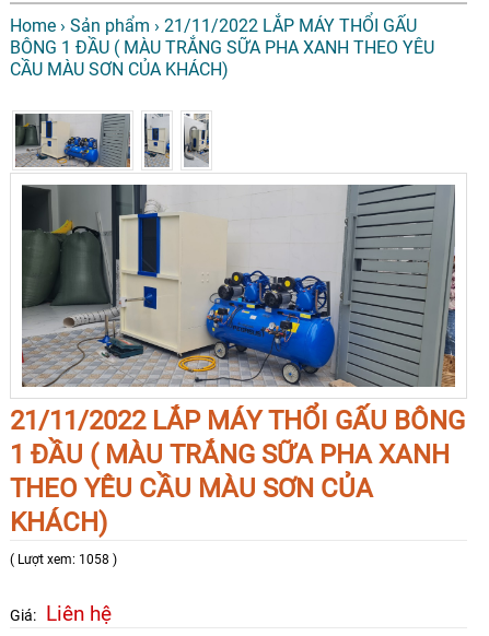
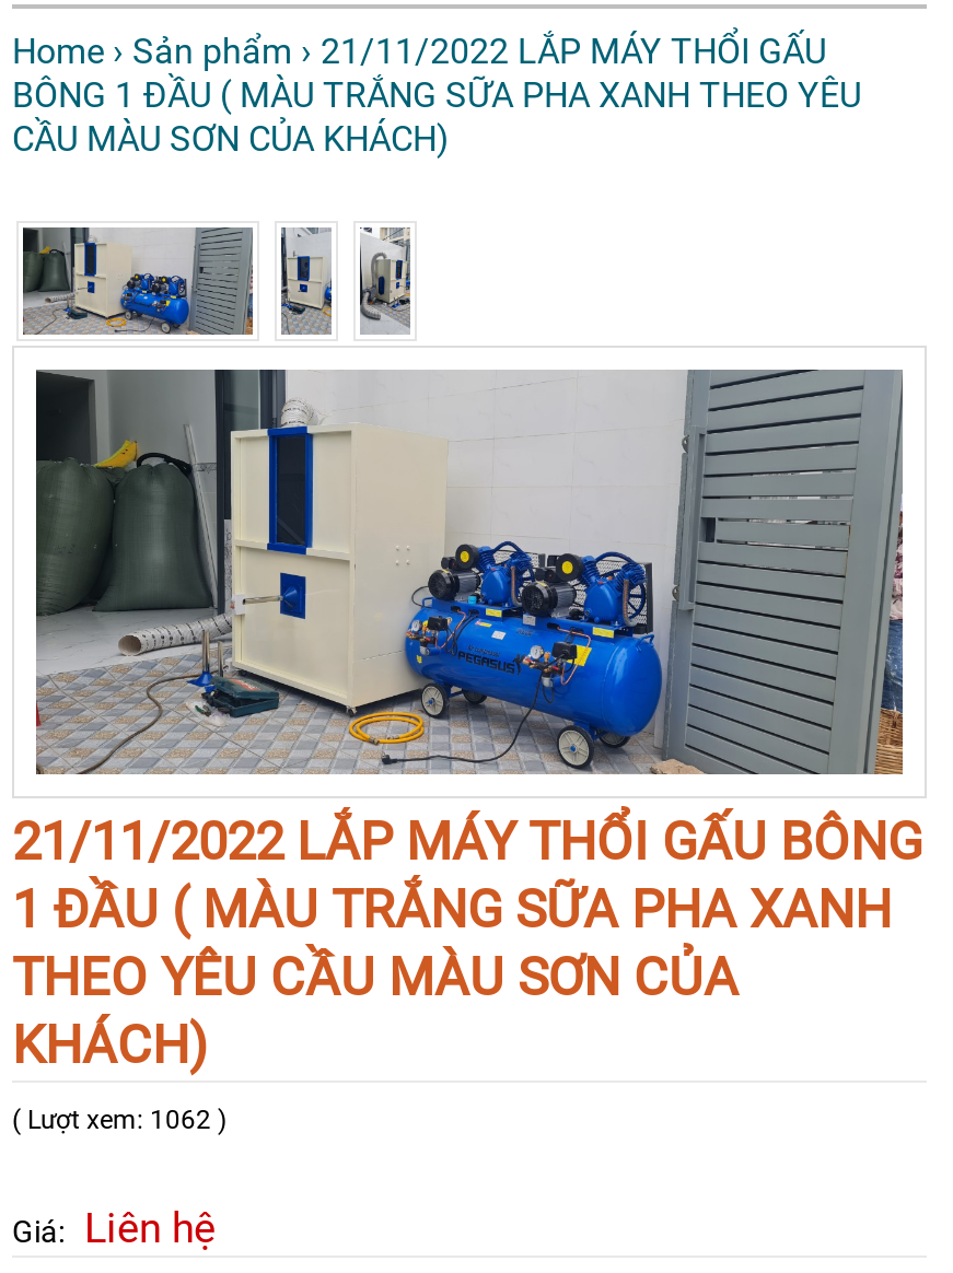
- ( Lượt xem: 1058 )
+ ( Lượt xem: 1062 )
